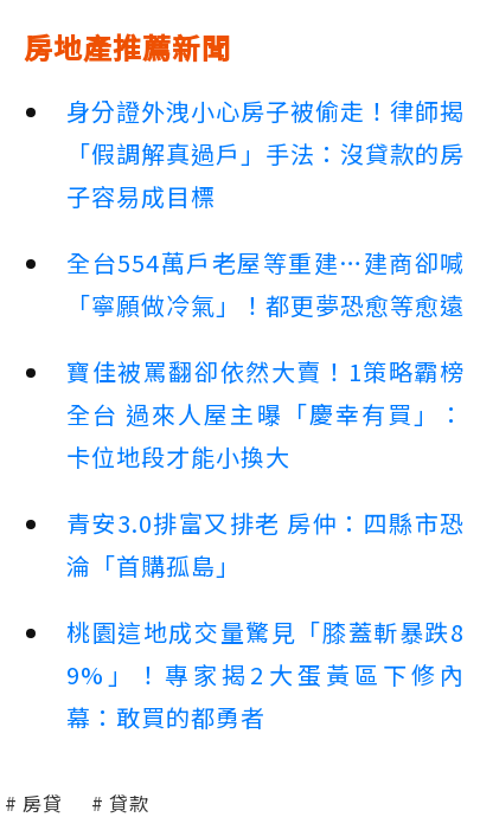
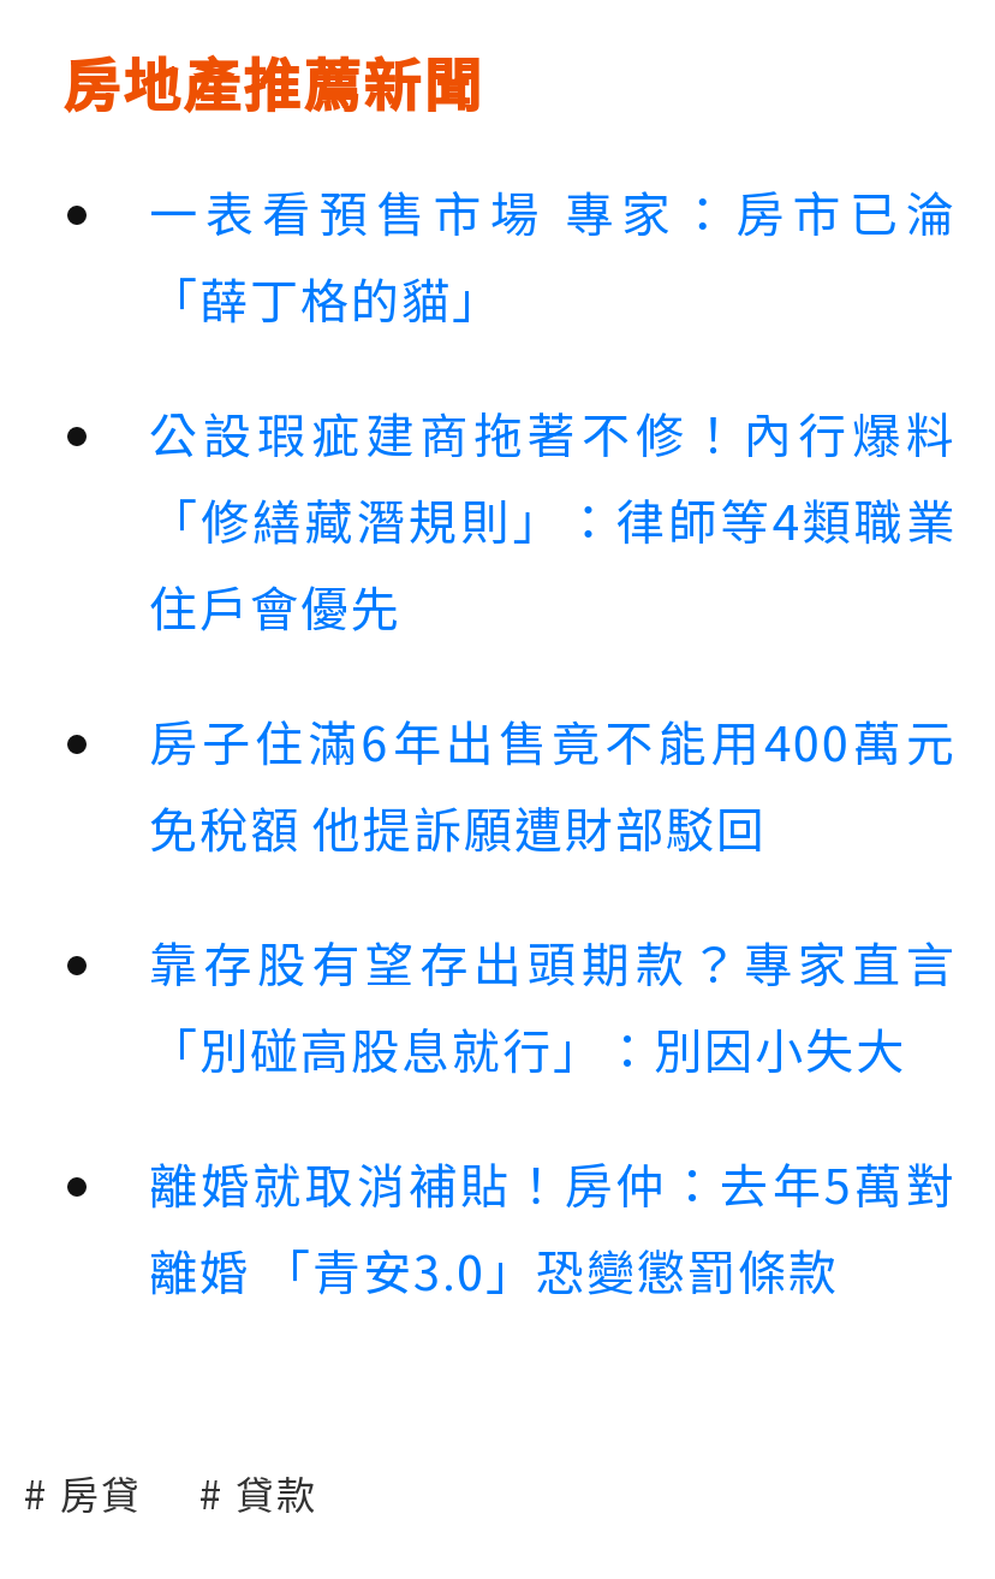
- 身分證外洩小心房子被偷走！律師揭
- 「假調解真過戶」手法：沒貸款的房
- 子容易成目標
+ 一表看預售市場 專家：房市已淪
+ 「薛丁格的貓」

- 全台554萬戶老屋等重建…建商卻喊
- 「寧願做冷氣」！都更夢恐愈等愈遠
+ 公設瑕疵建商拖著不修！內行爆料
+ 「修繕藏潛規則」：律師等4類職業
+ 住戶會優先

- 寶佳被罵翻卻依然大賣！1策略霸榜
- 全台 過來人屋主曝「慶幸有買」：
- 卡位地段才能小換大
+ 房子住滿6年出售竟不能用400萬元
+ 免稅額 他提訴願遭財部駁回

- 青安3.0排富又排老 房仲：四縣市恐
- 淪「首購孤島」
+ 靠存股有望存出頭期款？專家直言
+ 「別碰高股息就行」：別因小失大

- 桃園這地成交量驚見「膝蓋斬暴跌8
- 9%」！專家揭2大蛋黃區下修內
- 幕：敢買的都勇者
+ 離婚就取消補貼！房仲：去年5萬對
+ 離婚 「青安3.0」恐變懲罰條款
